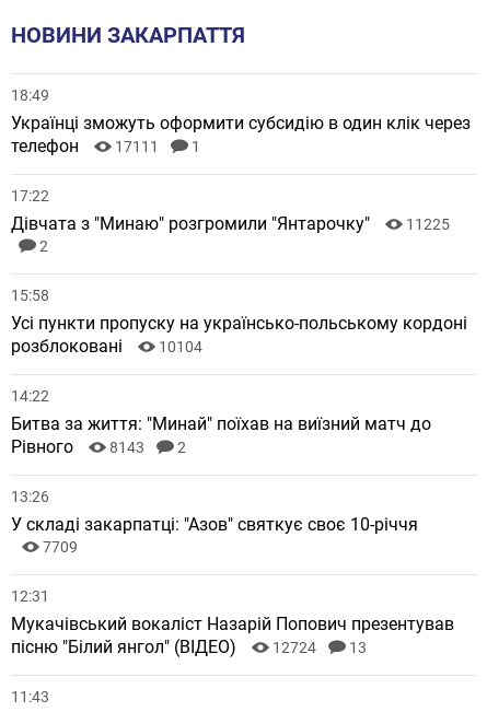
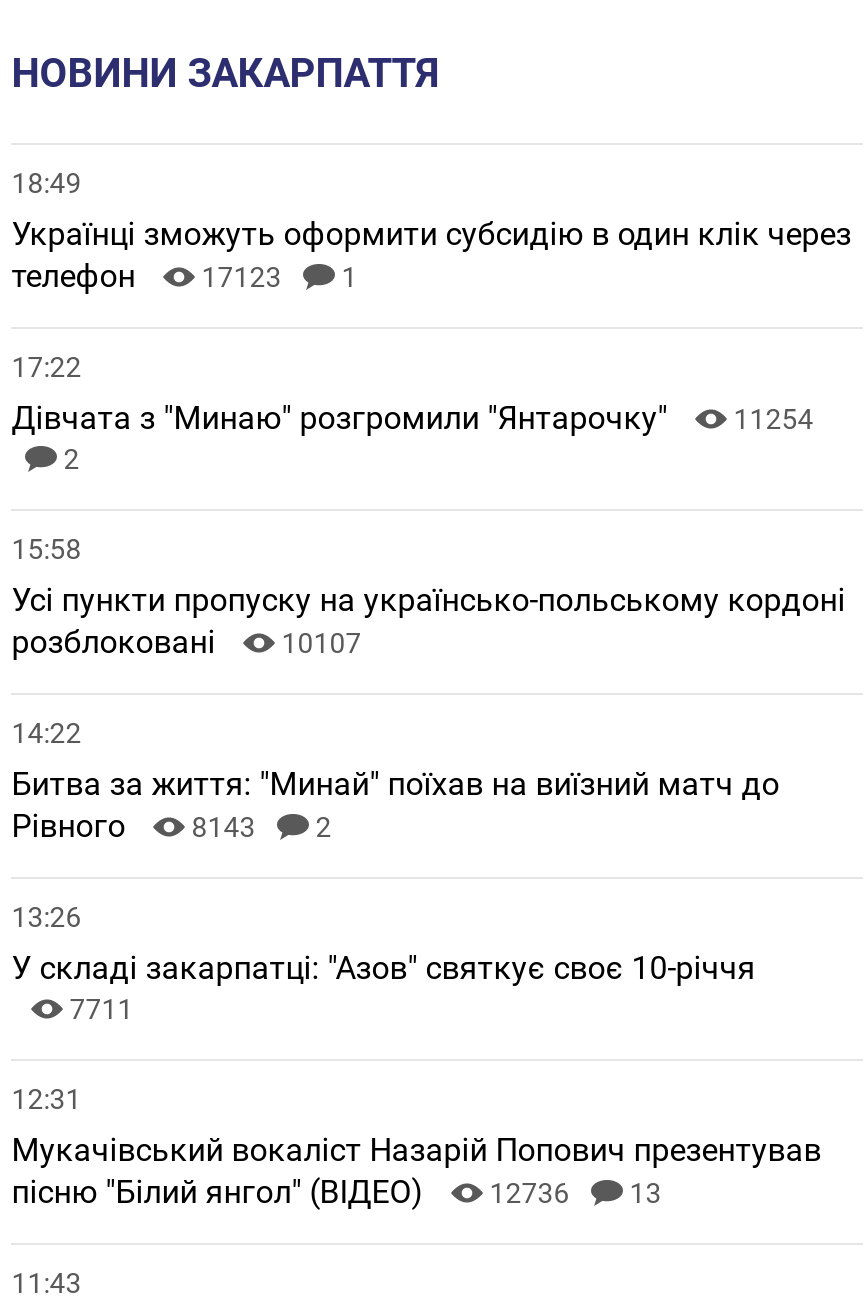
- телефон 17111 1
+ телефон 17123 1

- Дівчата з "Минаю" розгромили "Янтарочку" 11225
+ Дівчата з "Минаю" розгромили "Янтарочку" 11254

- розблоковані 10104
+ розблоковані 10107

- 7709
+ 7711

- пісню "Білий янгол" (ВІДЕО) 12724 13
+ пісню "Білий янгол" (ВІДЕО) 12736 13
